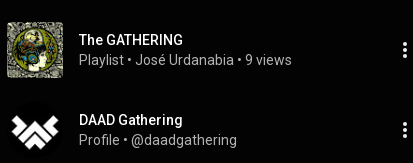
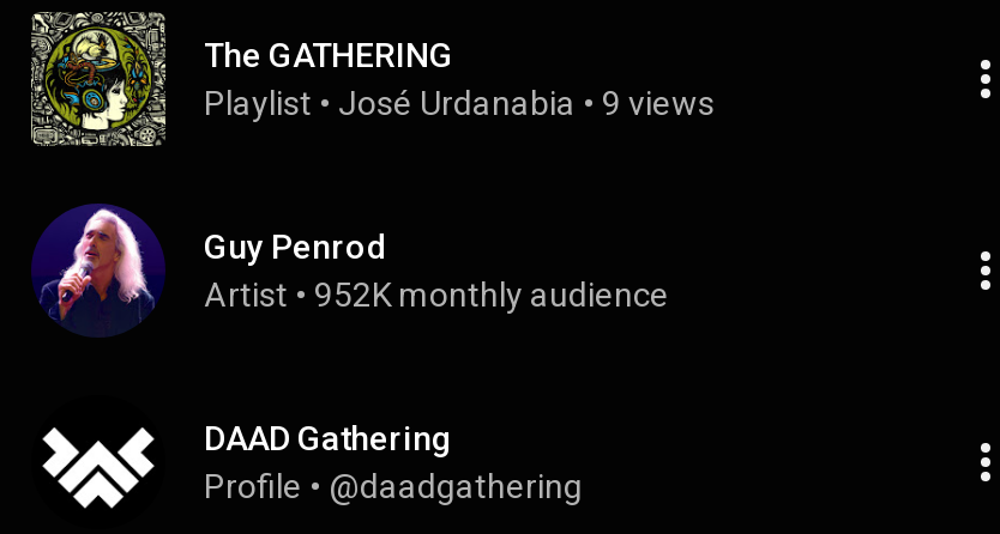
+ [image]
+ Guy Penrod
+ Artist • 952K monthly audience
